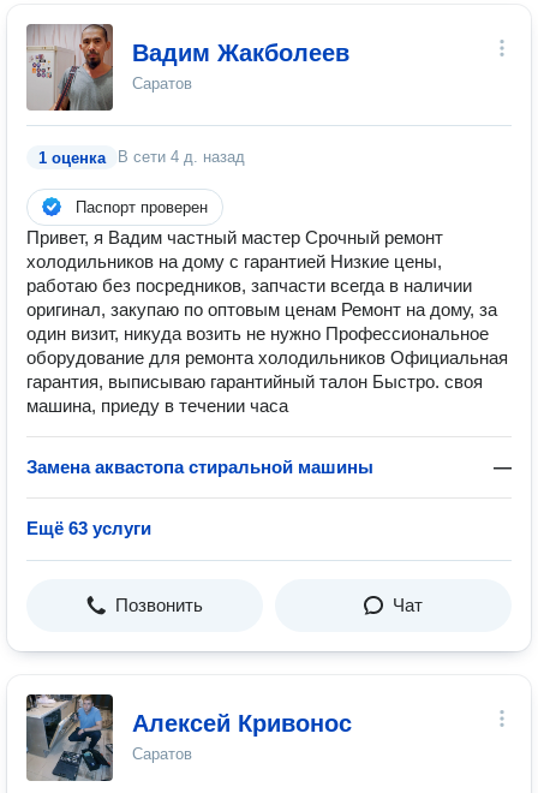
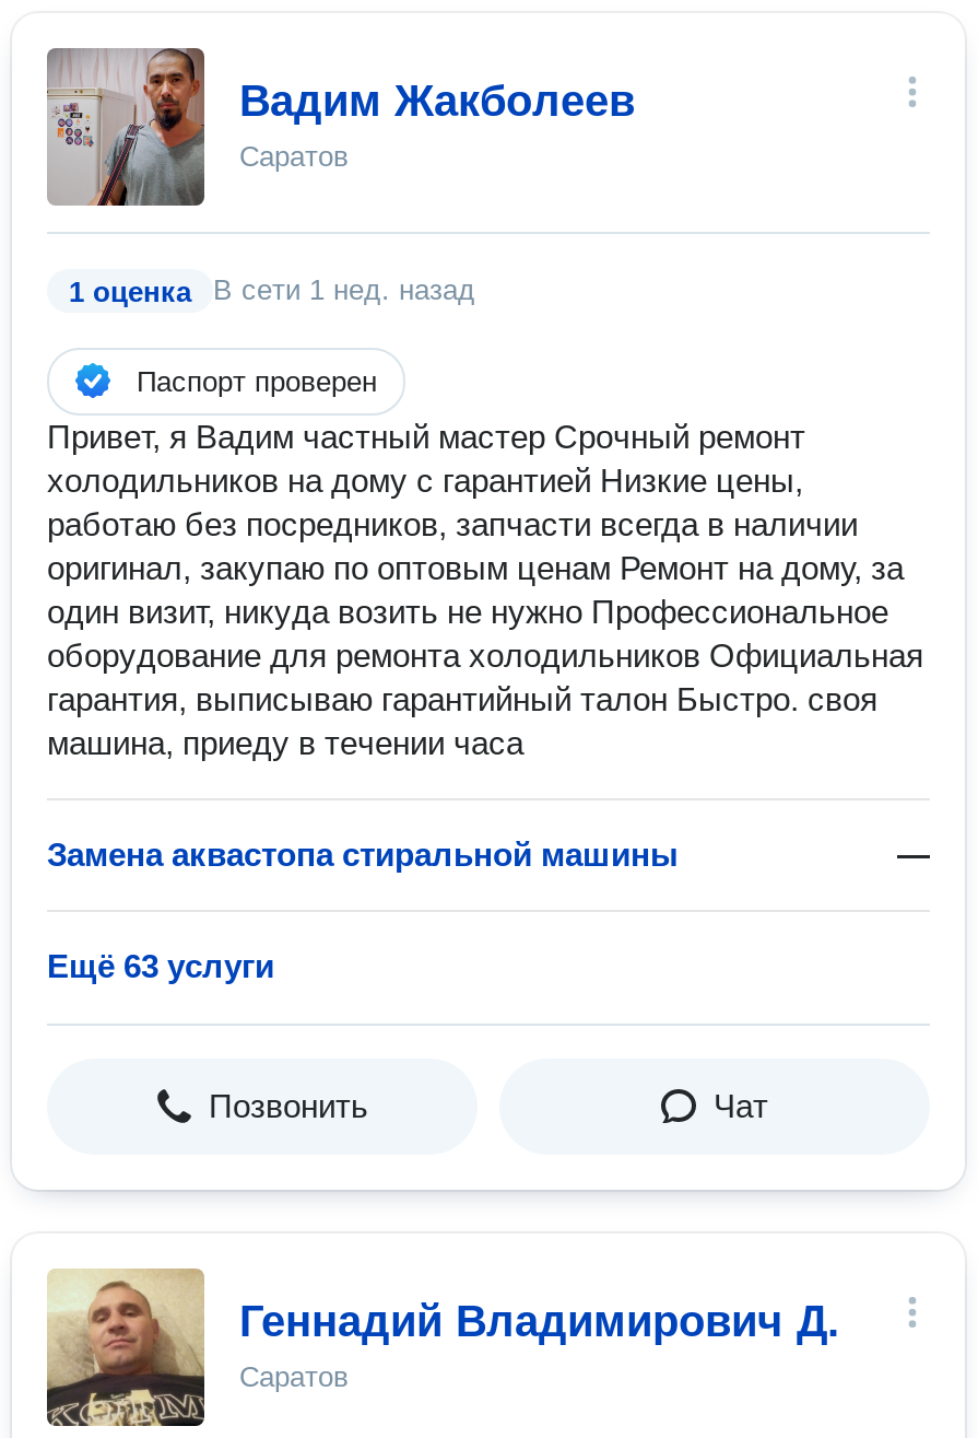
- В сети 4 д. назад
+ В сети 1 нед. назад

- [image]
- Алексей Кривонос
+ [image]
+ Геннадий Владимирович Д.
